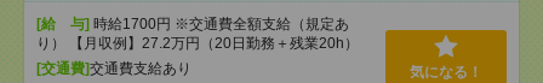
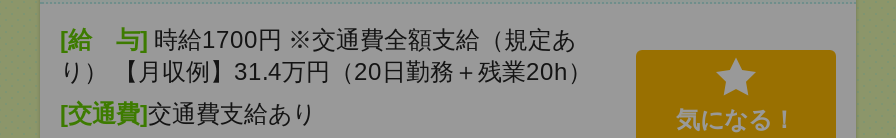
- り） 【月収例】27.2万円（20日勤務＋残業20h）
+ り） 【月収例】31.4万円（20日勤務＋残業20h）
